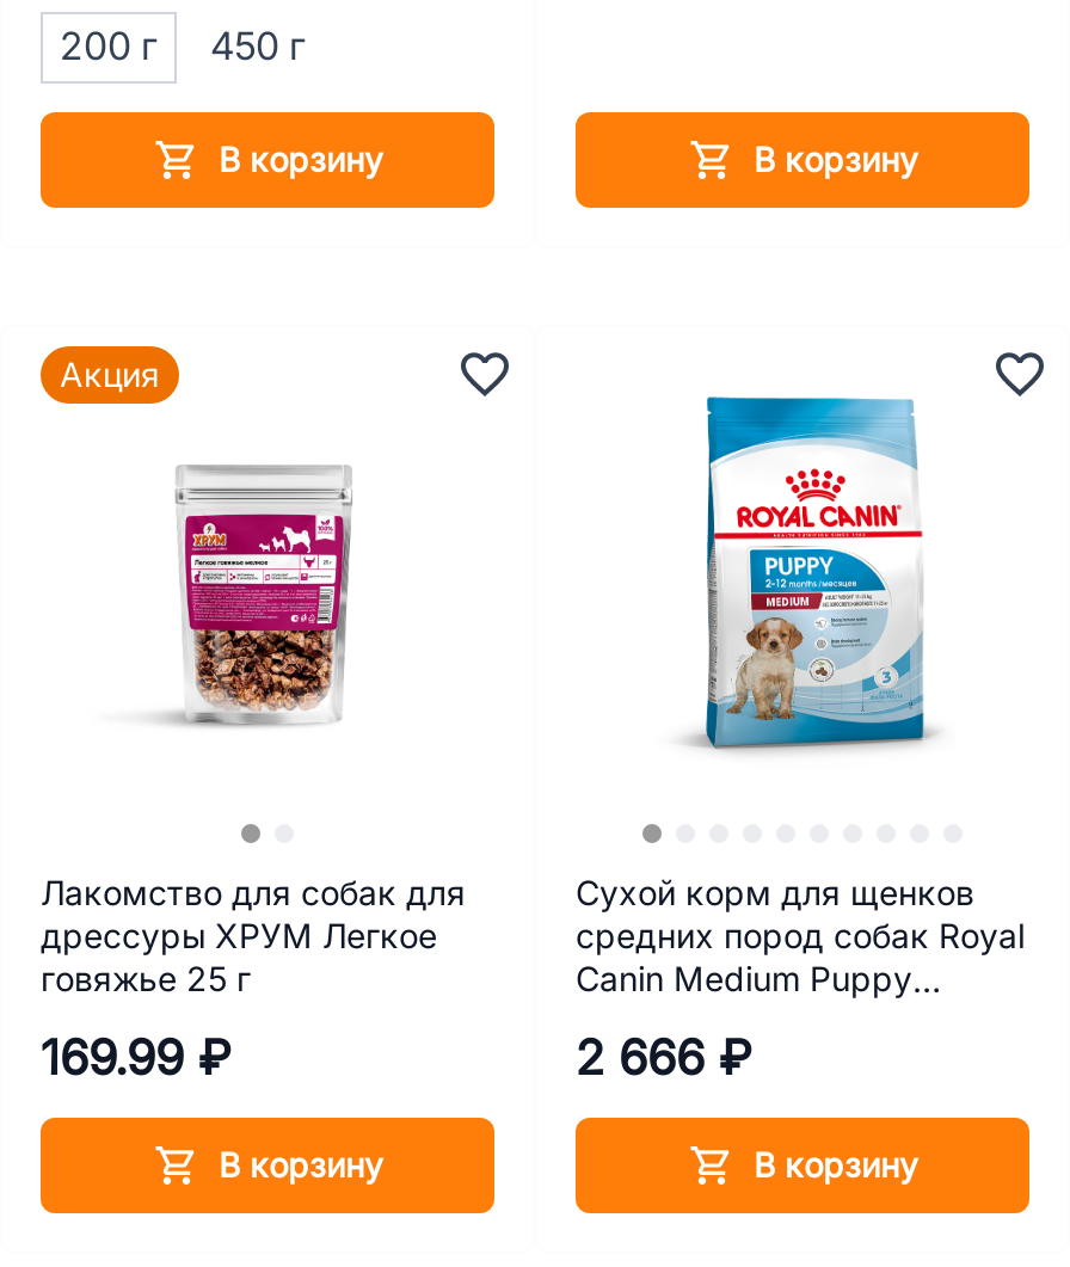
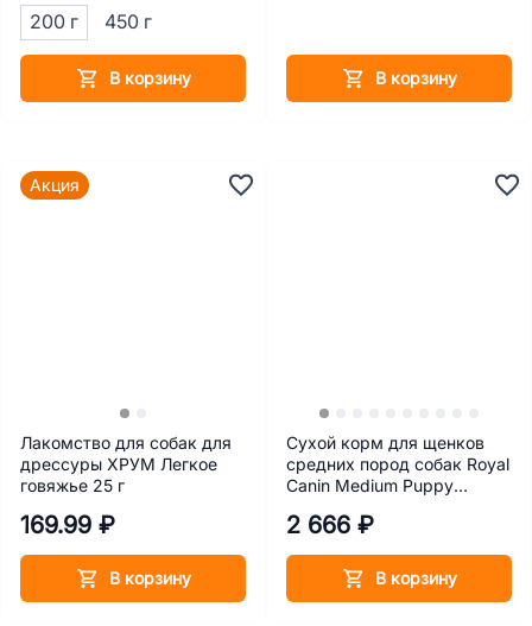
- [image]

- [image]
